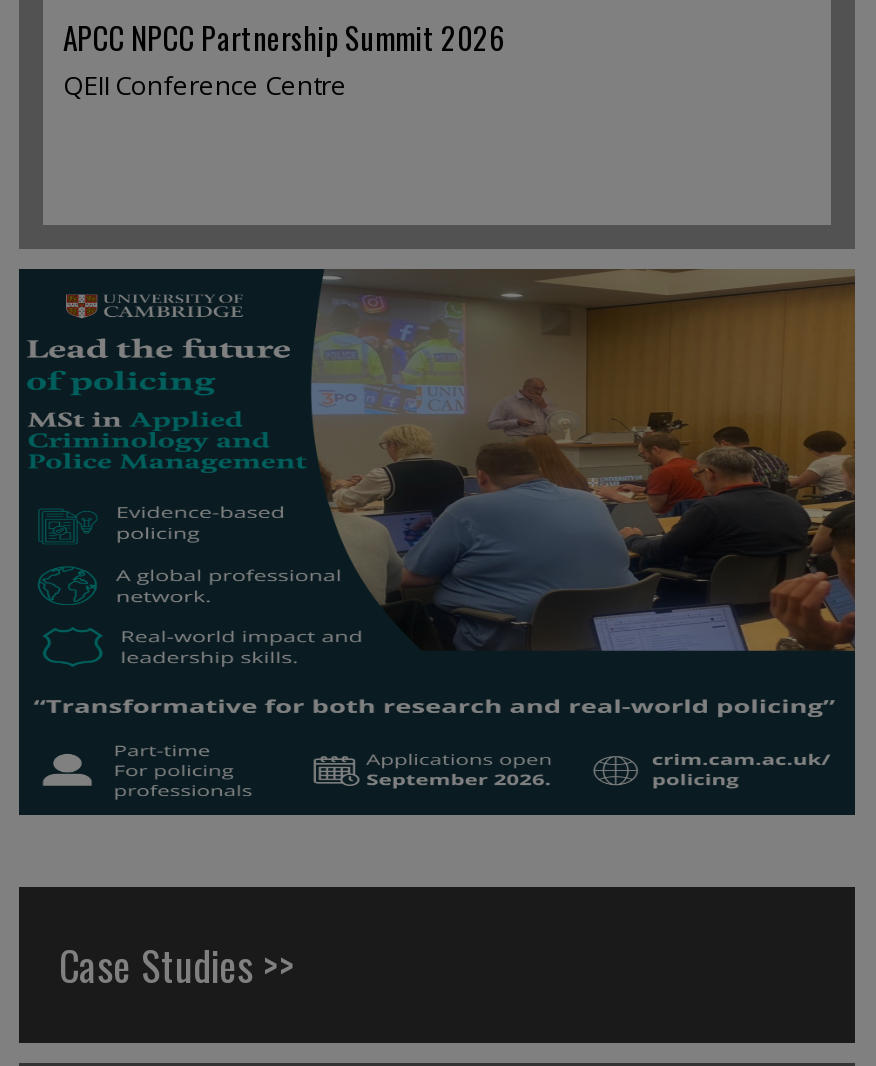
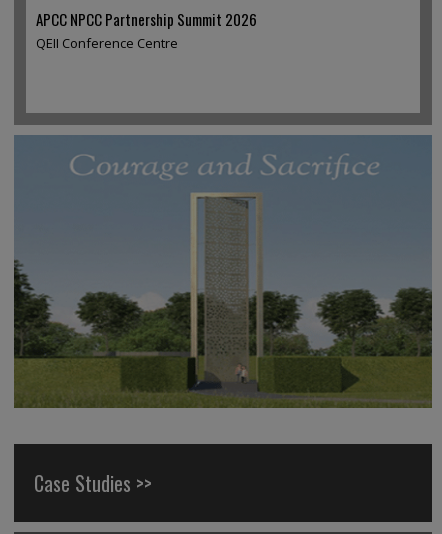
- [image]
+ [image]
